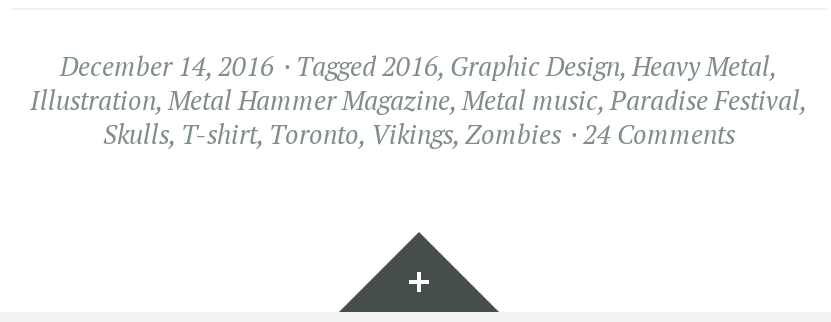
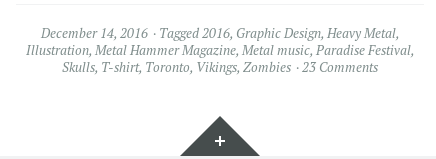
- Skulls, T-shirt, Toronto, Vikings, Zombies 24 Comments
+ Skulls, T-shirt, Toronto, Vikings, Zombies 23 Comments
